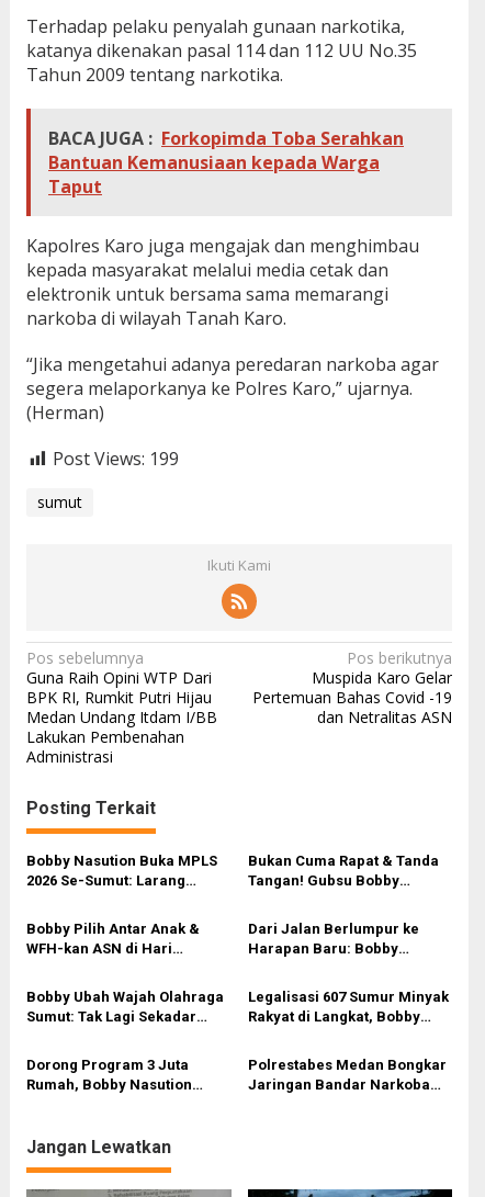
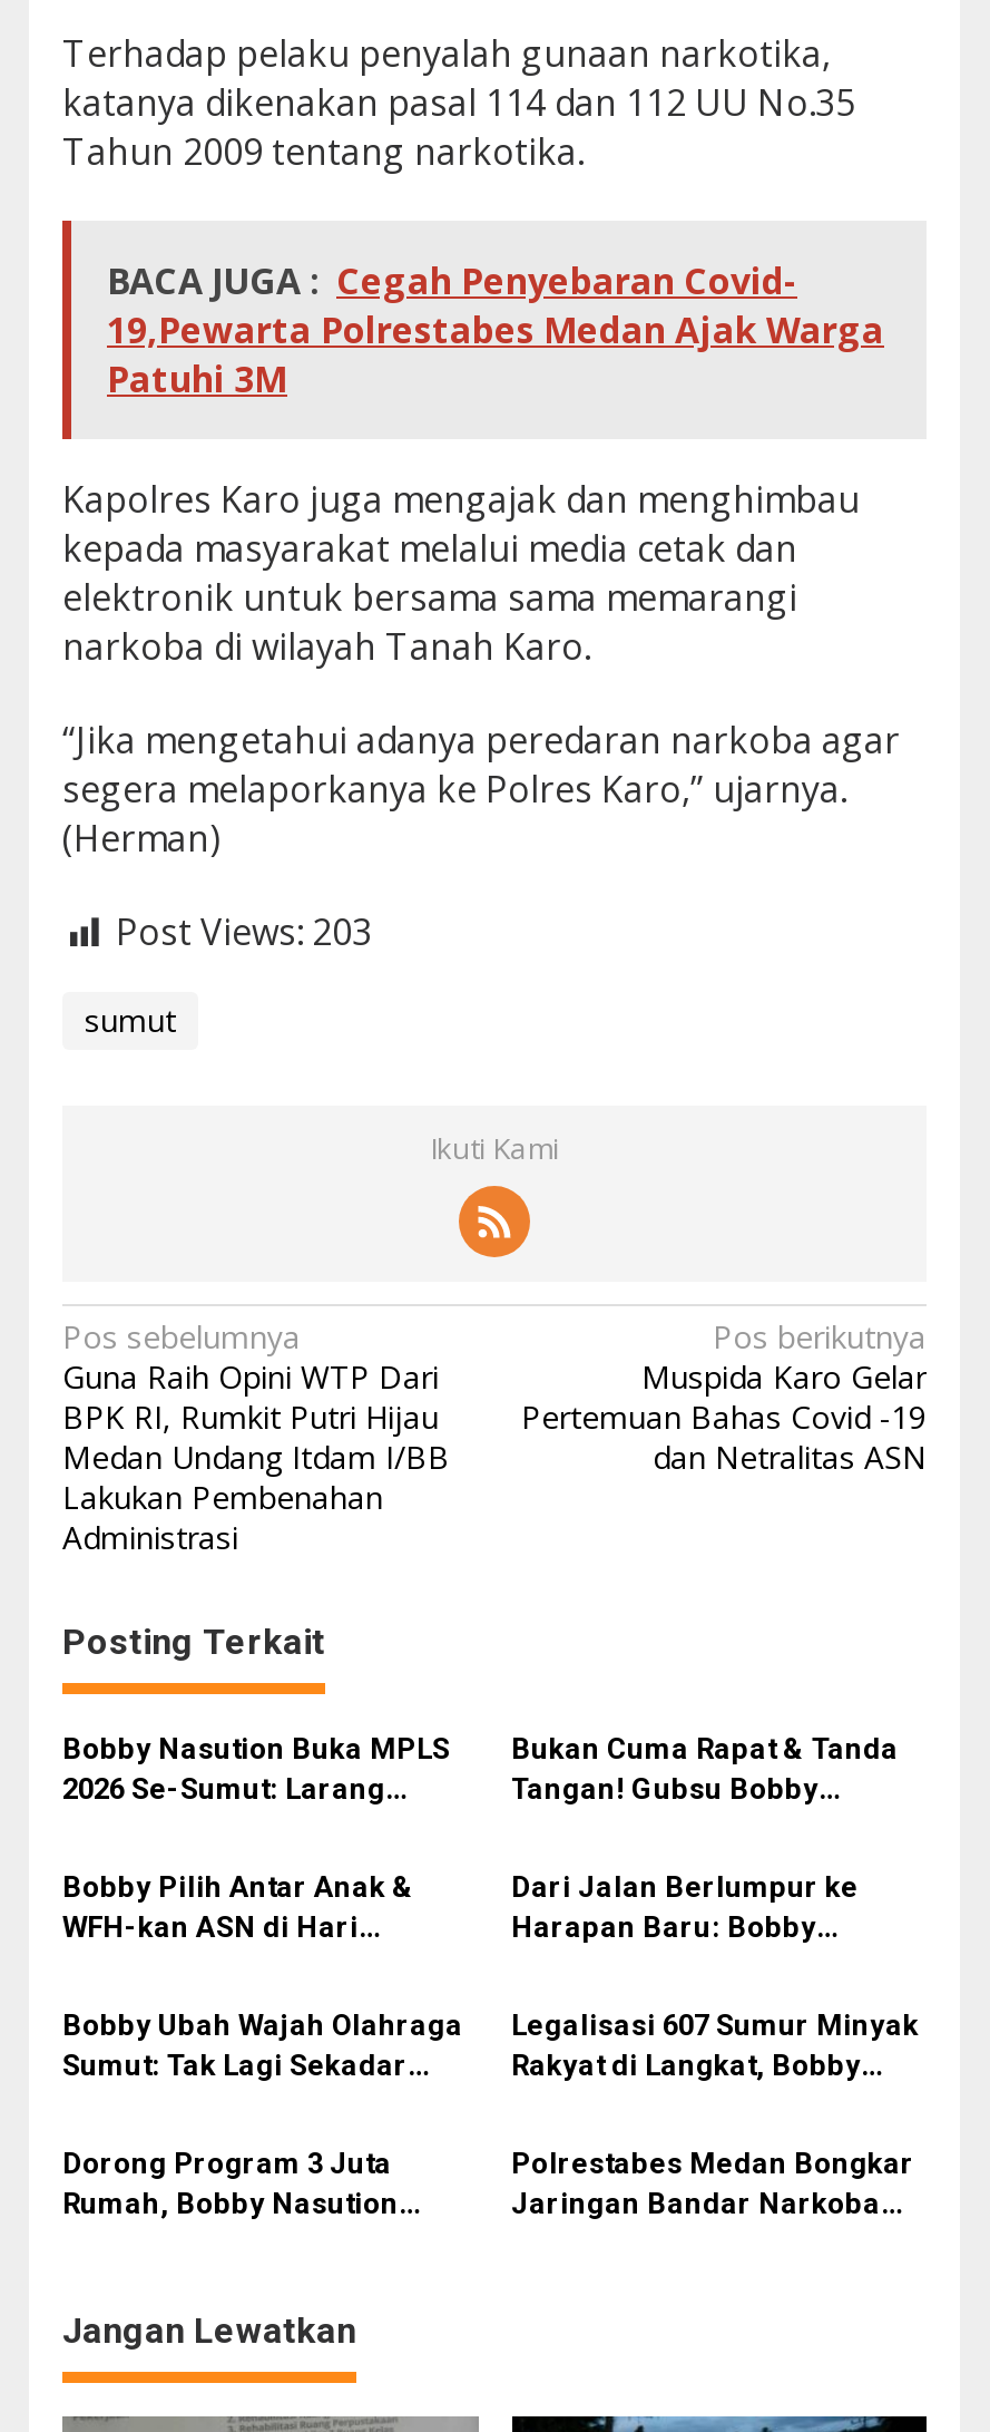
- BACA JUGA : Forkopimda Toba Serahkan
- Bantuan Kemanusiaan kepada Warga
- Taput
+ BACA JUGA : Cegah Penyebaran Covid-
+ 19,Pewarta Polrestabes Medan Ajak Warga
+ Patuhi 3M

- Post Views: 199
+ Post Views: 203
